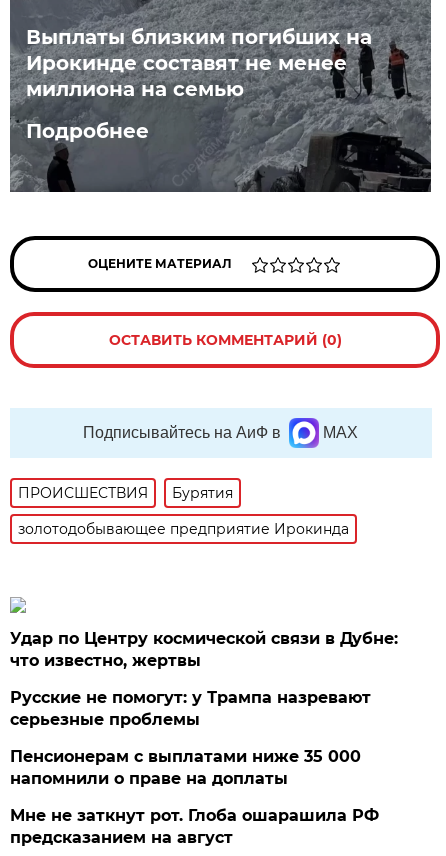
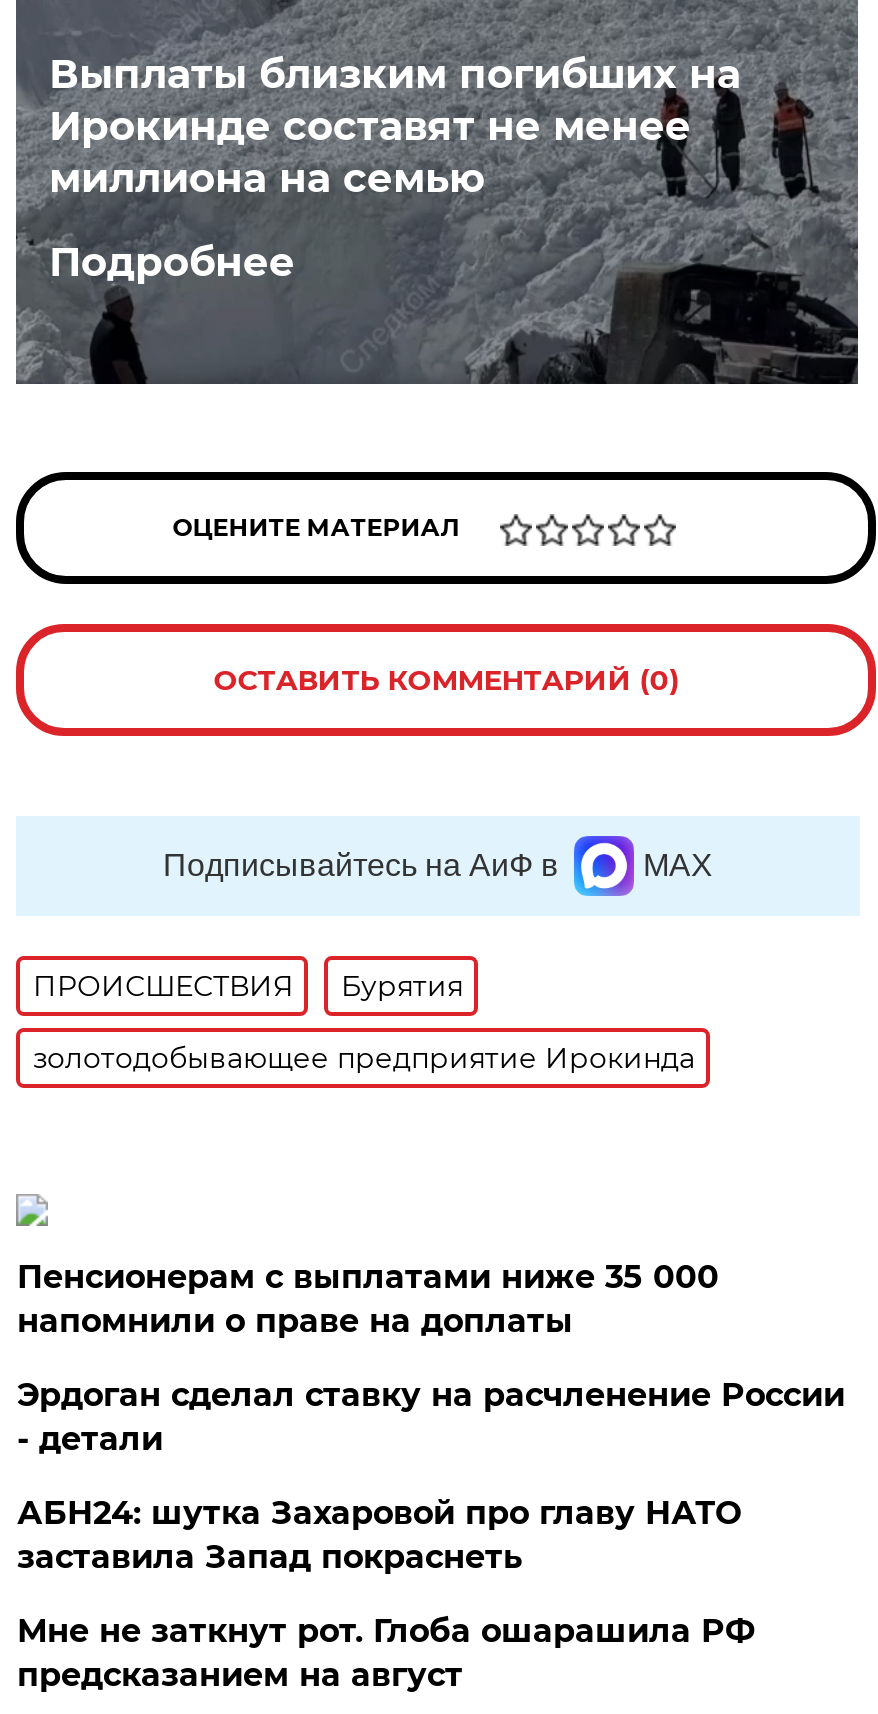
- Удар по Центру космической связи в Дубне:
- что известно, жертвы
- Русские не помогут: у Трампа назревают
- серьезные проблемы

moved up: Пенсионерам с выплатами ниже 35 000 | напомнили о праве на доплаты

+ Эрдоган сделал ставку на расчленение России
+ - детали
+ АБН24: шутка Захаровой про главу НАТО
+ заставила Запад покраснеть
